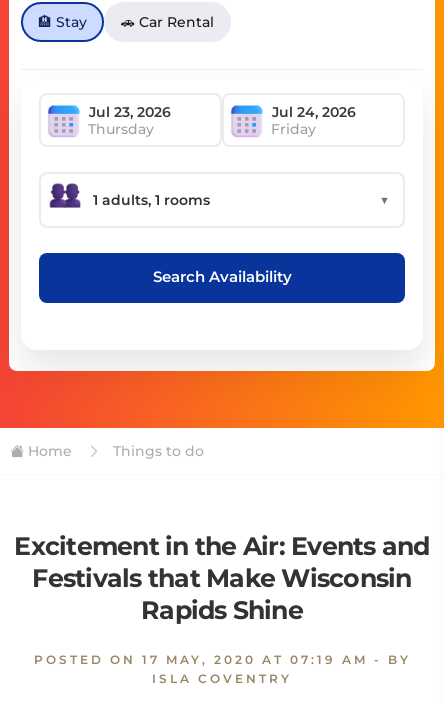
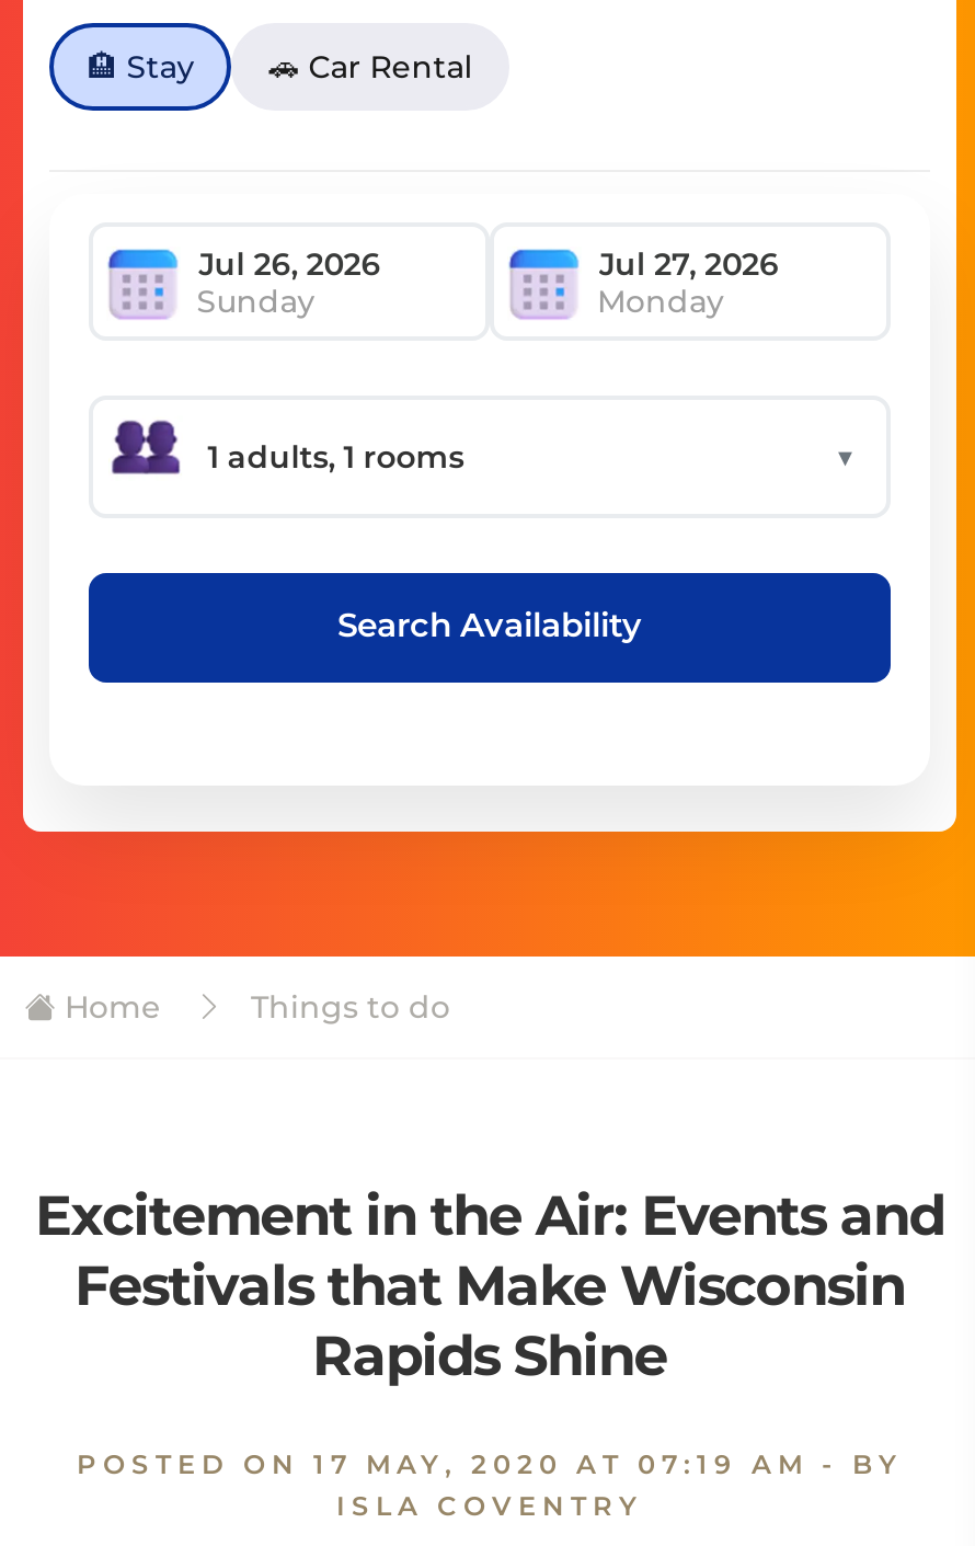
- Thursday
- Friday
+ Sunday
+ Monday
